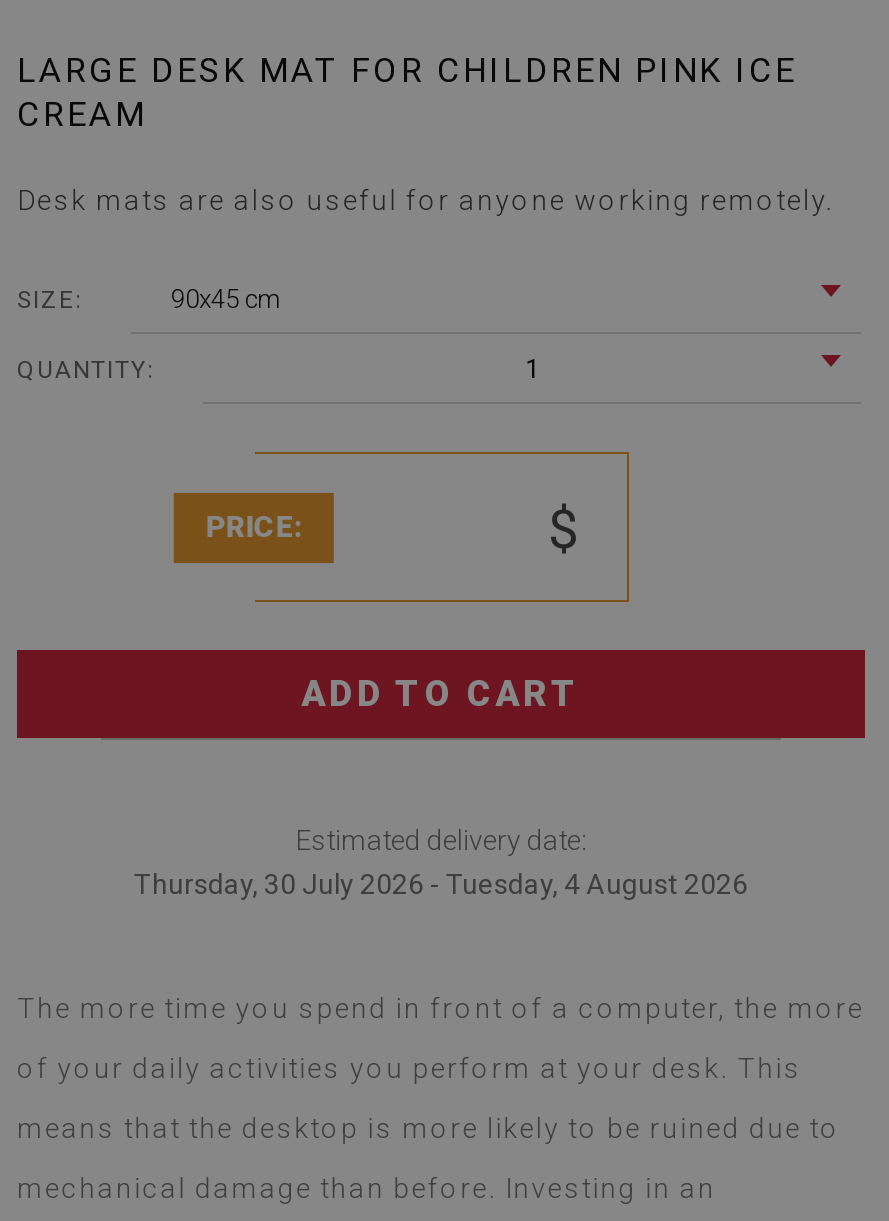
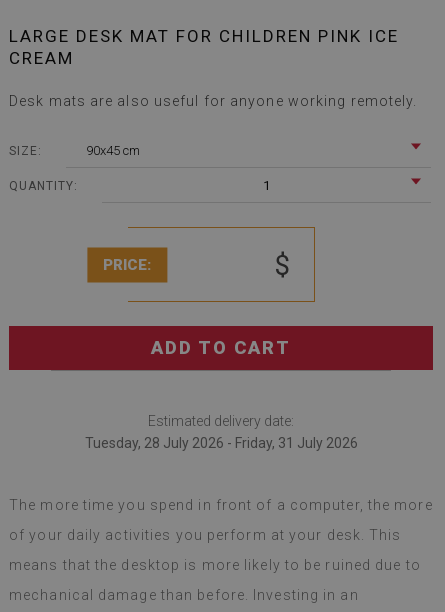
- Thursday, 30 July 2026 - Tuesday, 4 August 2026
+ Tuesday, 28 July 2026 - Friday, 31 July 2026
